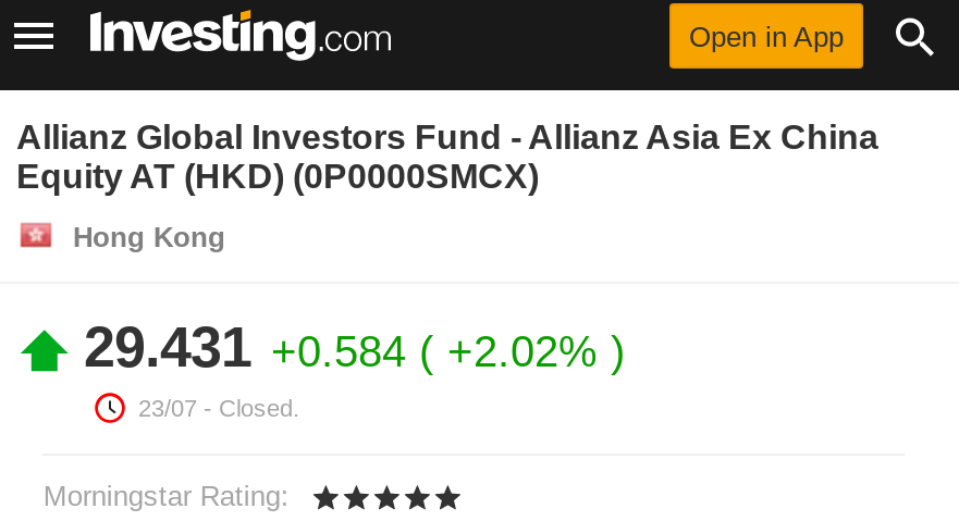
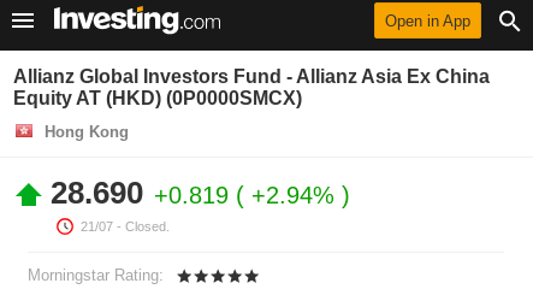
- 29.431 +0.584 +2.02%
+ 28.690 +0.819 +2.94%

- 23/07 - Closed.
+ 21/07 - Closed.
